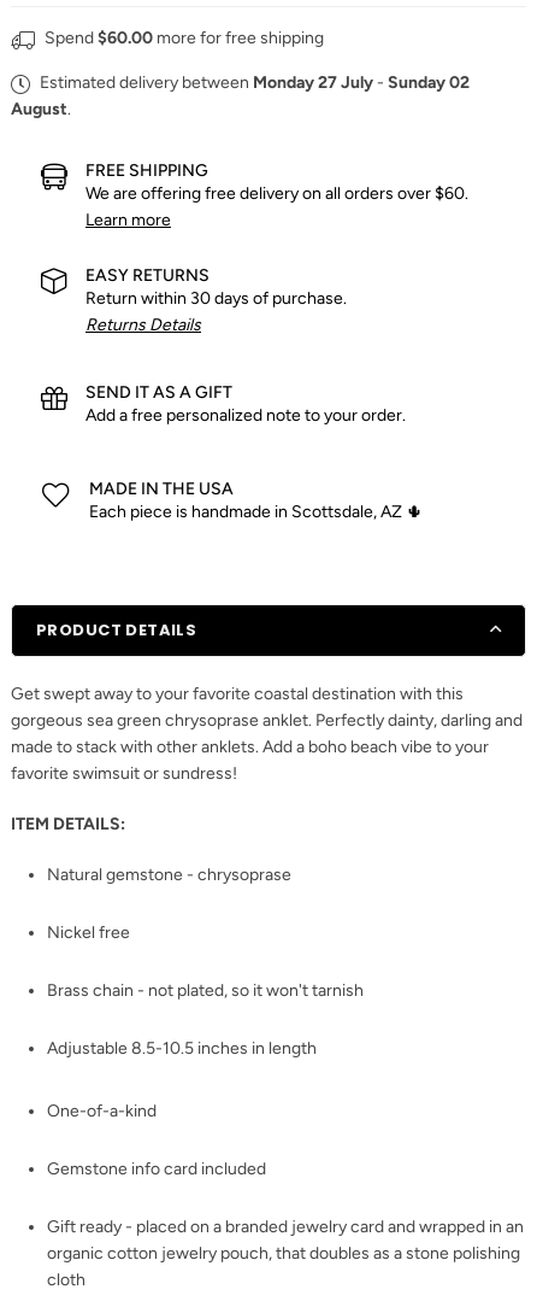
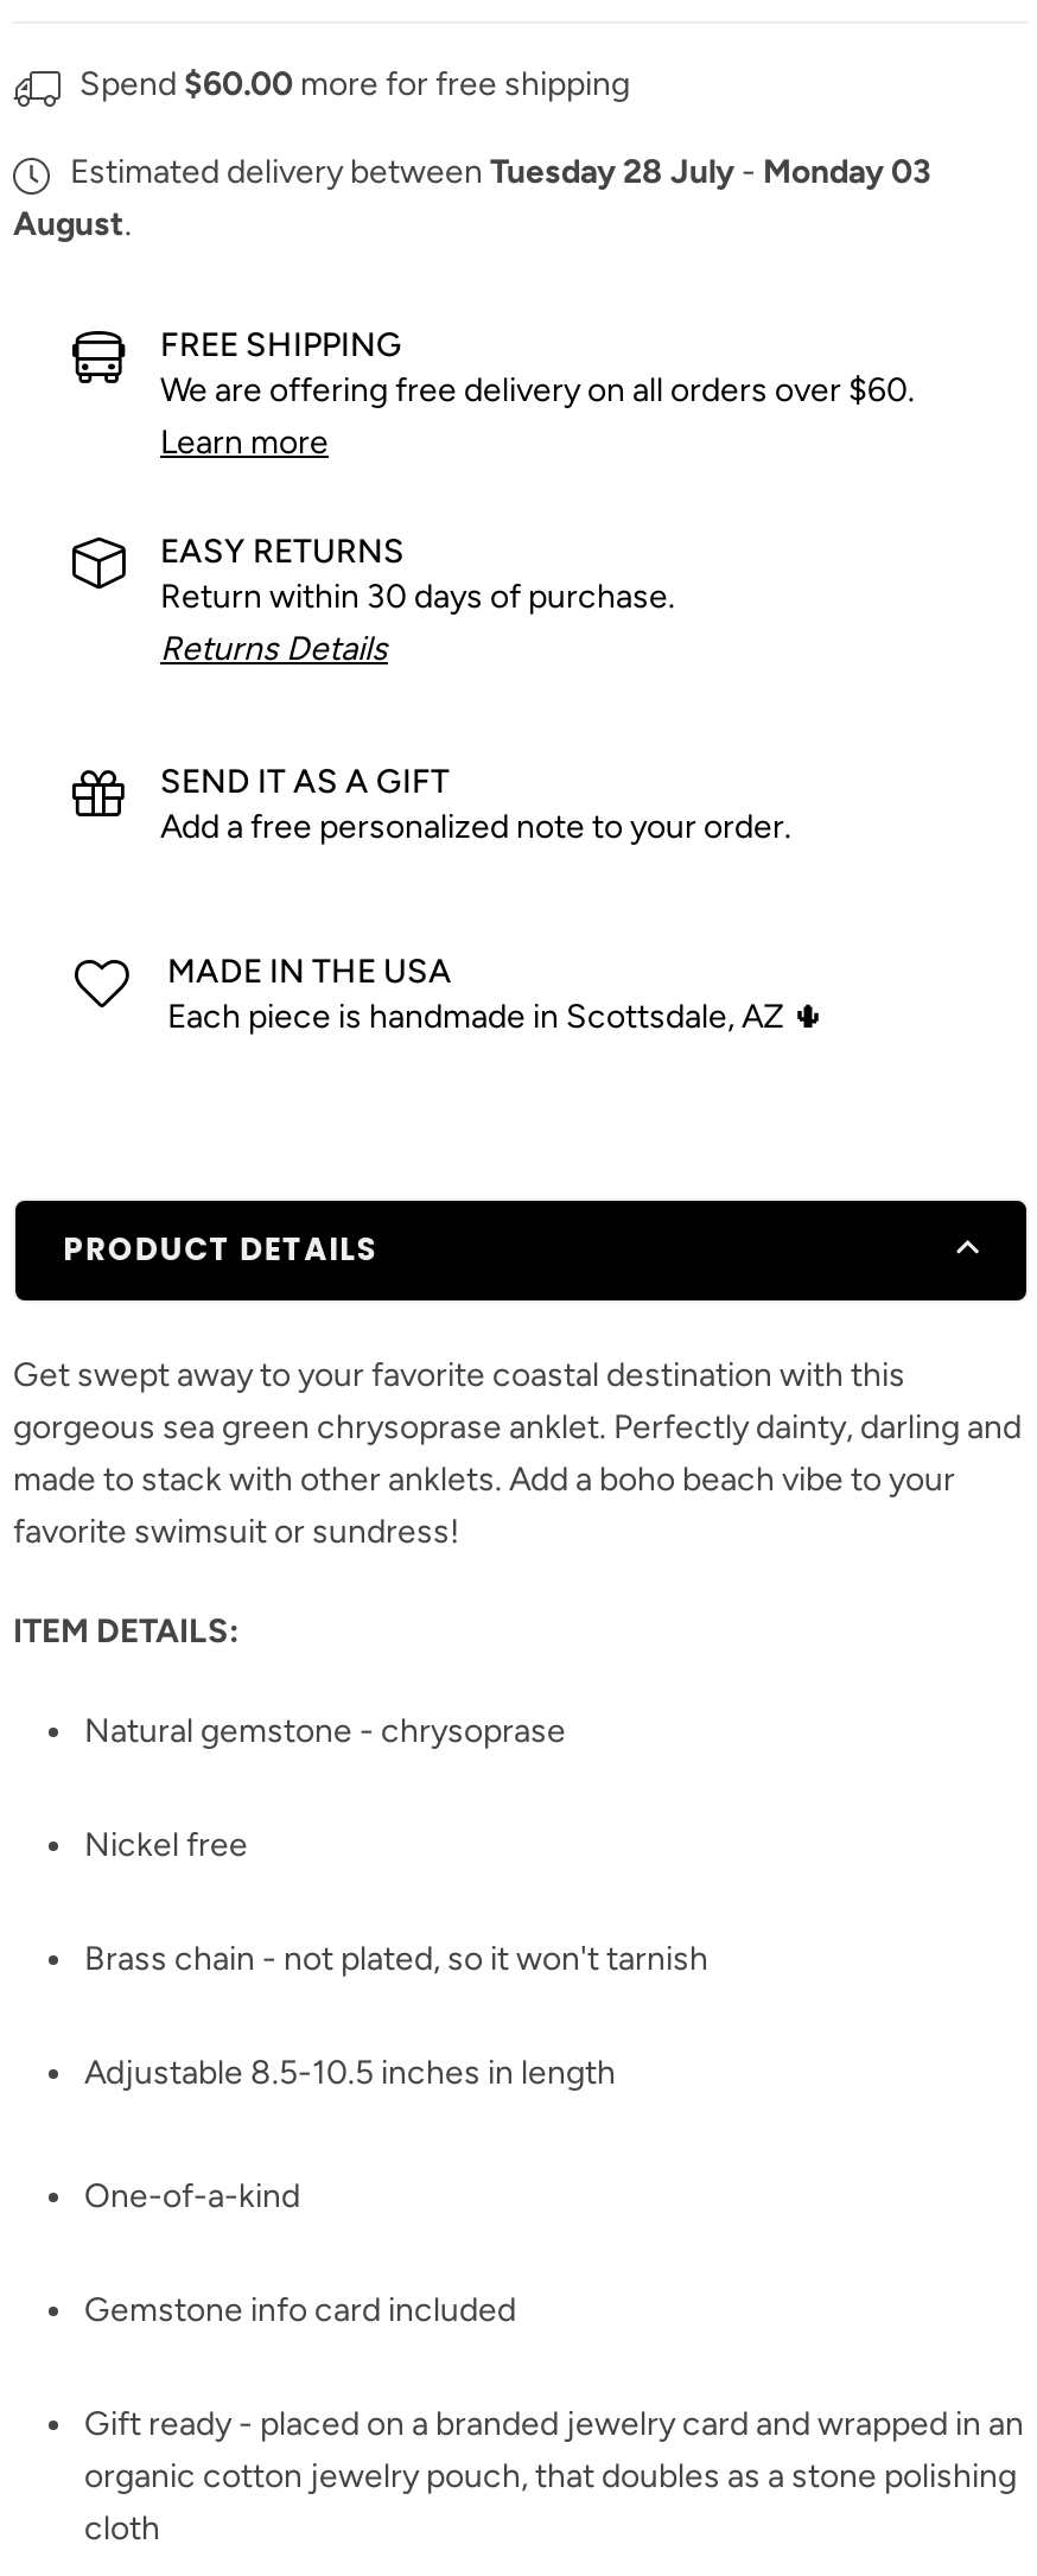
- Estimated delivery between Monday 27 July - Sunday 02
+ Estimated delivery between Tuesday 28 July - Monday 03
